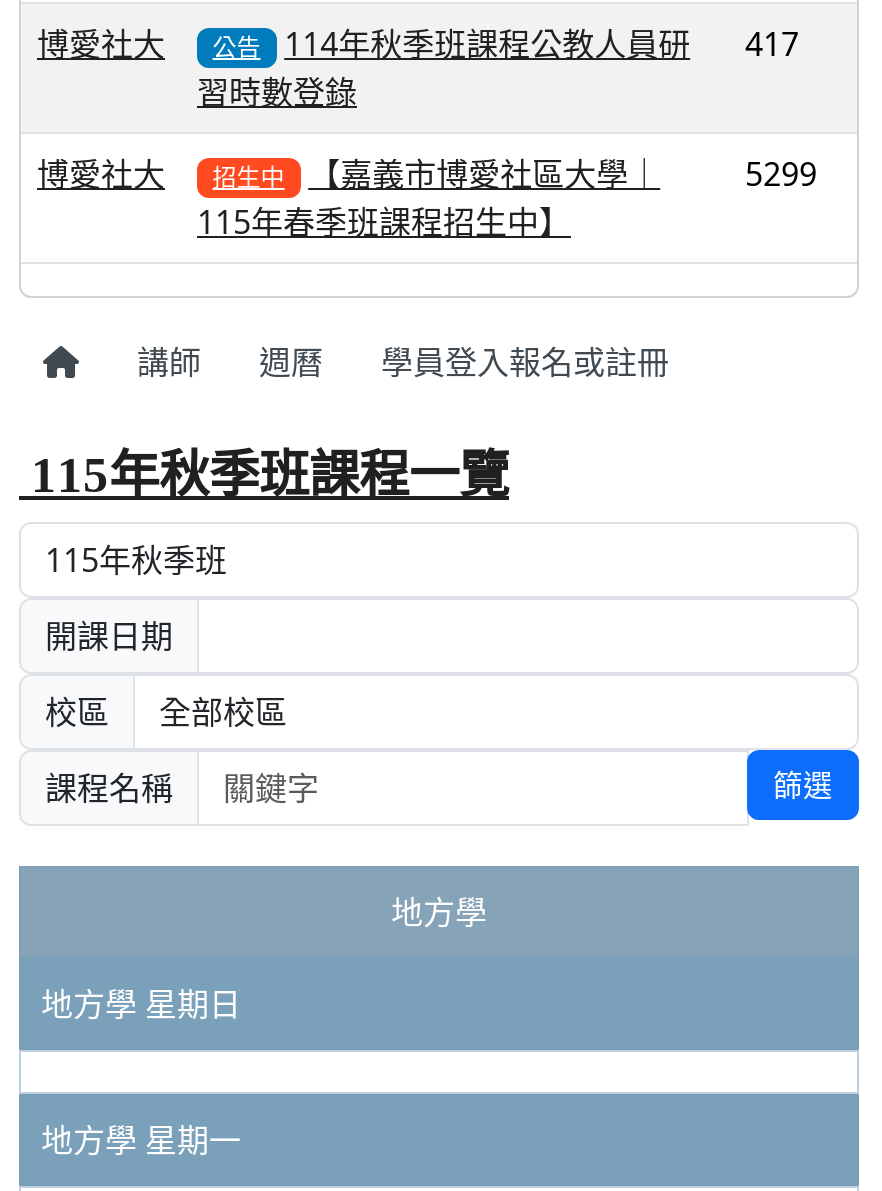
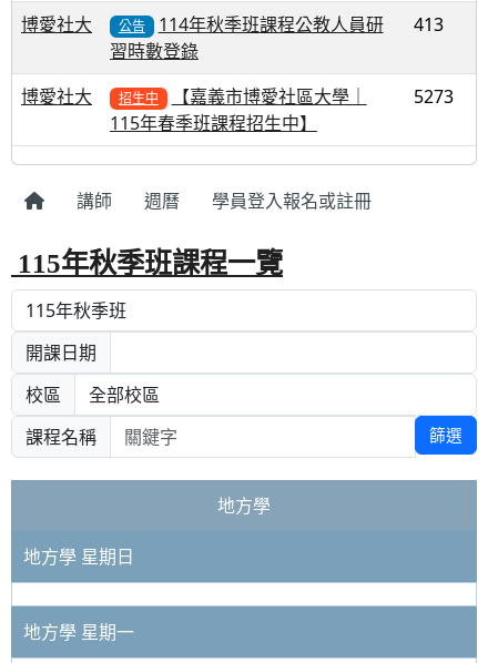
- 博愛社大 公告 114年秋季班課程公教人員研 417
+ 博愛社大 公告 114年秋季班課程公教人員研 413

- 博愛社大 招生中 【嘉義市博愛社區大學｜ 5299
+ 博愛社大 招生中 【嘉義市博愛社區大學｜ 5273
